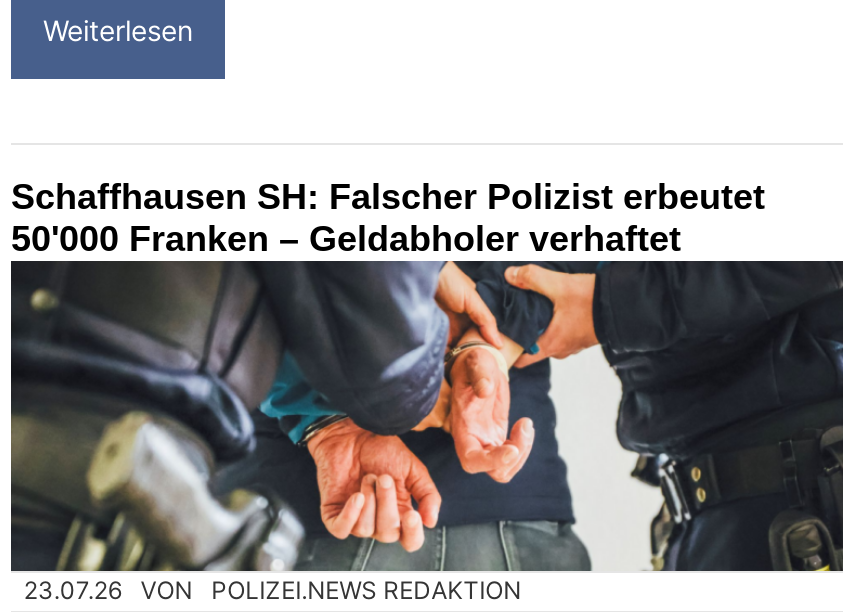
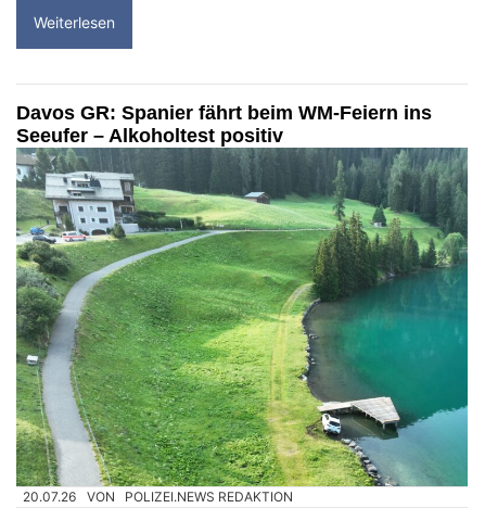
- Schaffhausen SH: Falscher Polizist erbeutet
- 50'000 Franken – Geldabholer verhaftet
+ Davos GR: Spanier fährt beim WM-Feiern ins
+ Seeufer – Alkoholtest positiv

- [image]
- 23.07.26 VON POLIZEI.NEWS REDAKTION
+ [image]
+ 20.07.26 VON POLIZEI.NEWS REDAKTION
